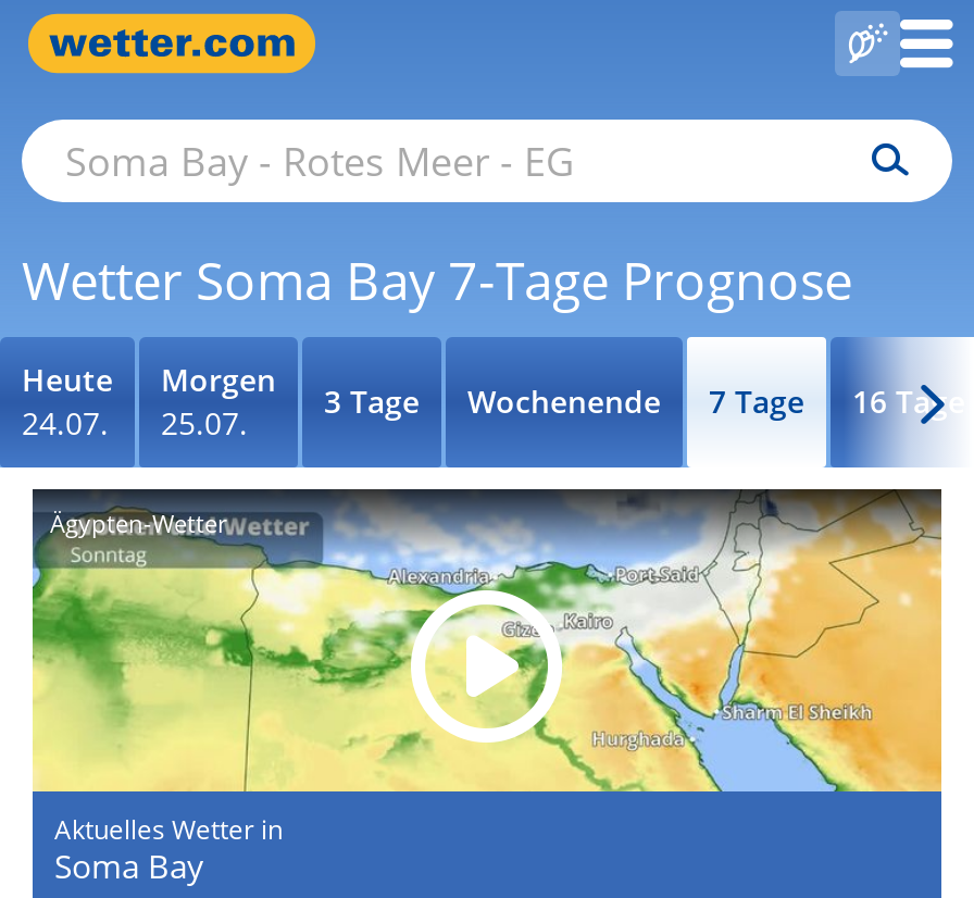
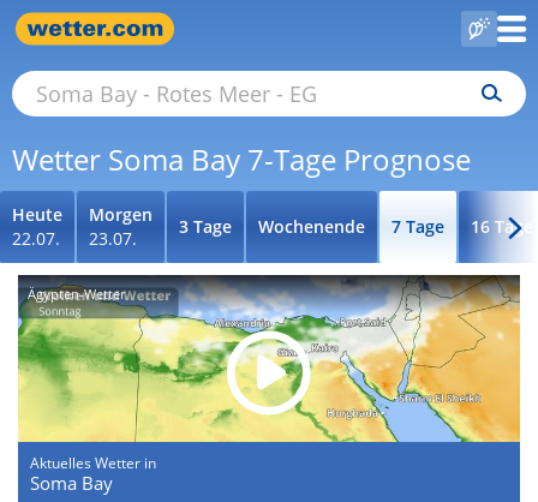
- 24.07.
+ 22.07.

- 25.07.
+ 23.07.
